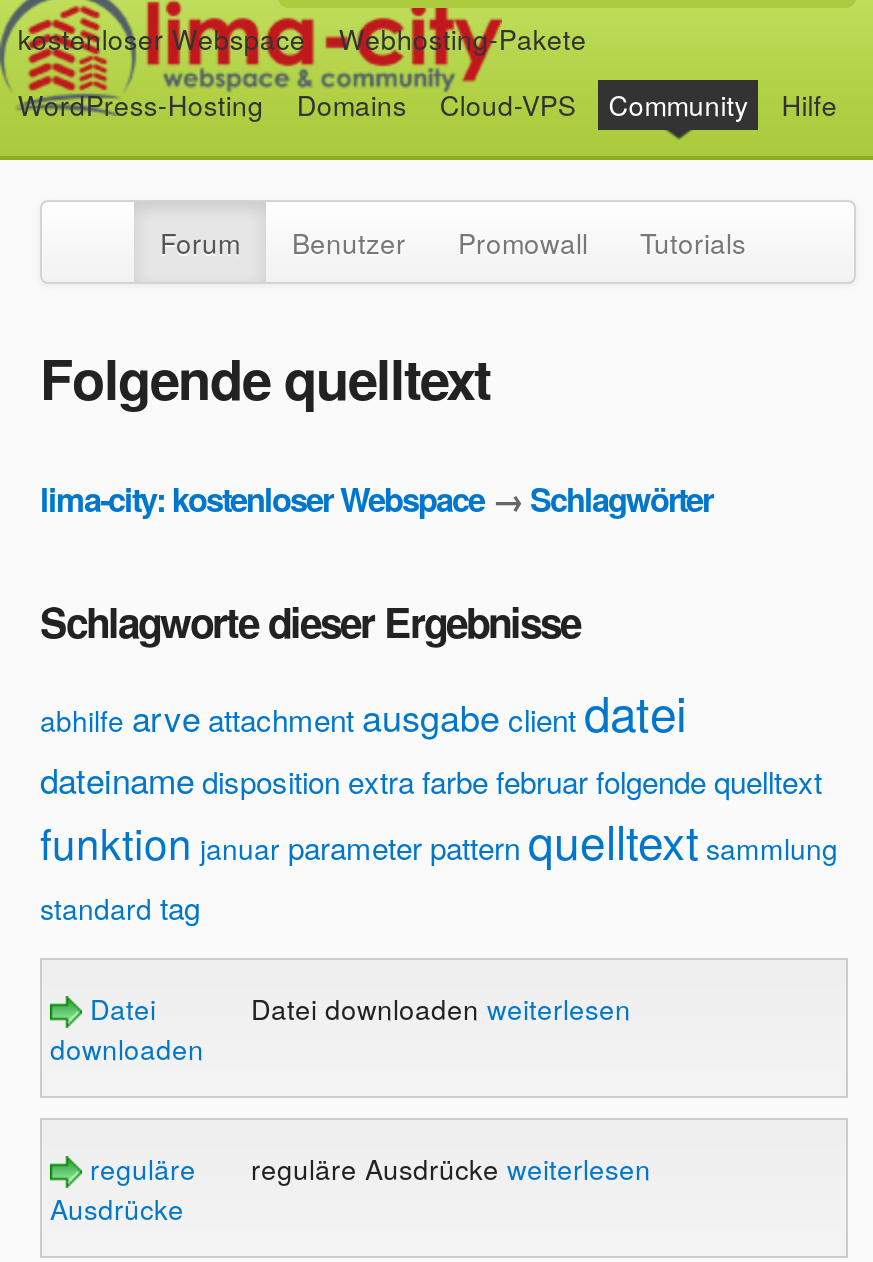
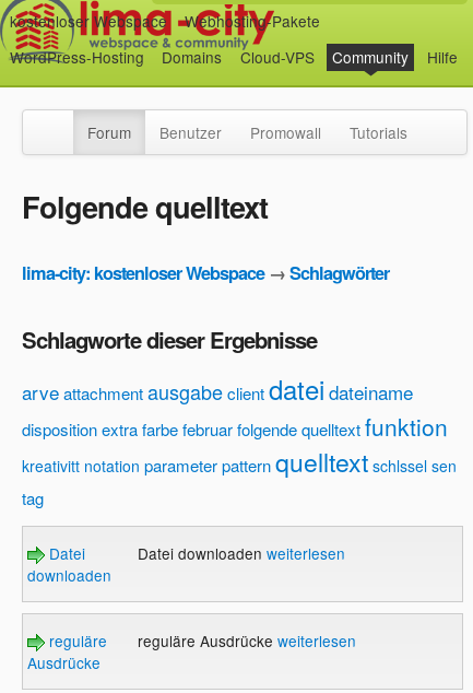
- abhilfe arve attachment ausgabe client datei
- dateiname disposition extra farbe februar folgende quelltext
- funktion januar parameter pattern quelltext sammlung
- standard tag
+ arve attachment ausgabe client datei dateiname
+ disposition extra farbe februar folgende quelltext funktion
+ kreativitt notation parameter pattern quelltext schlssel sen
+ tag
